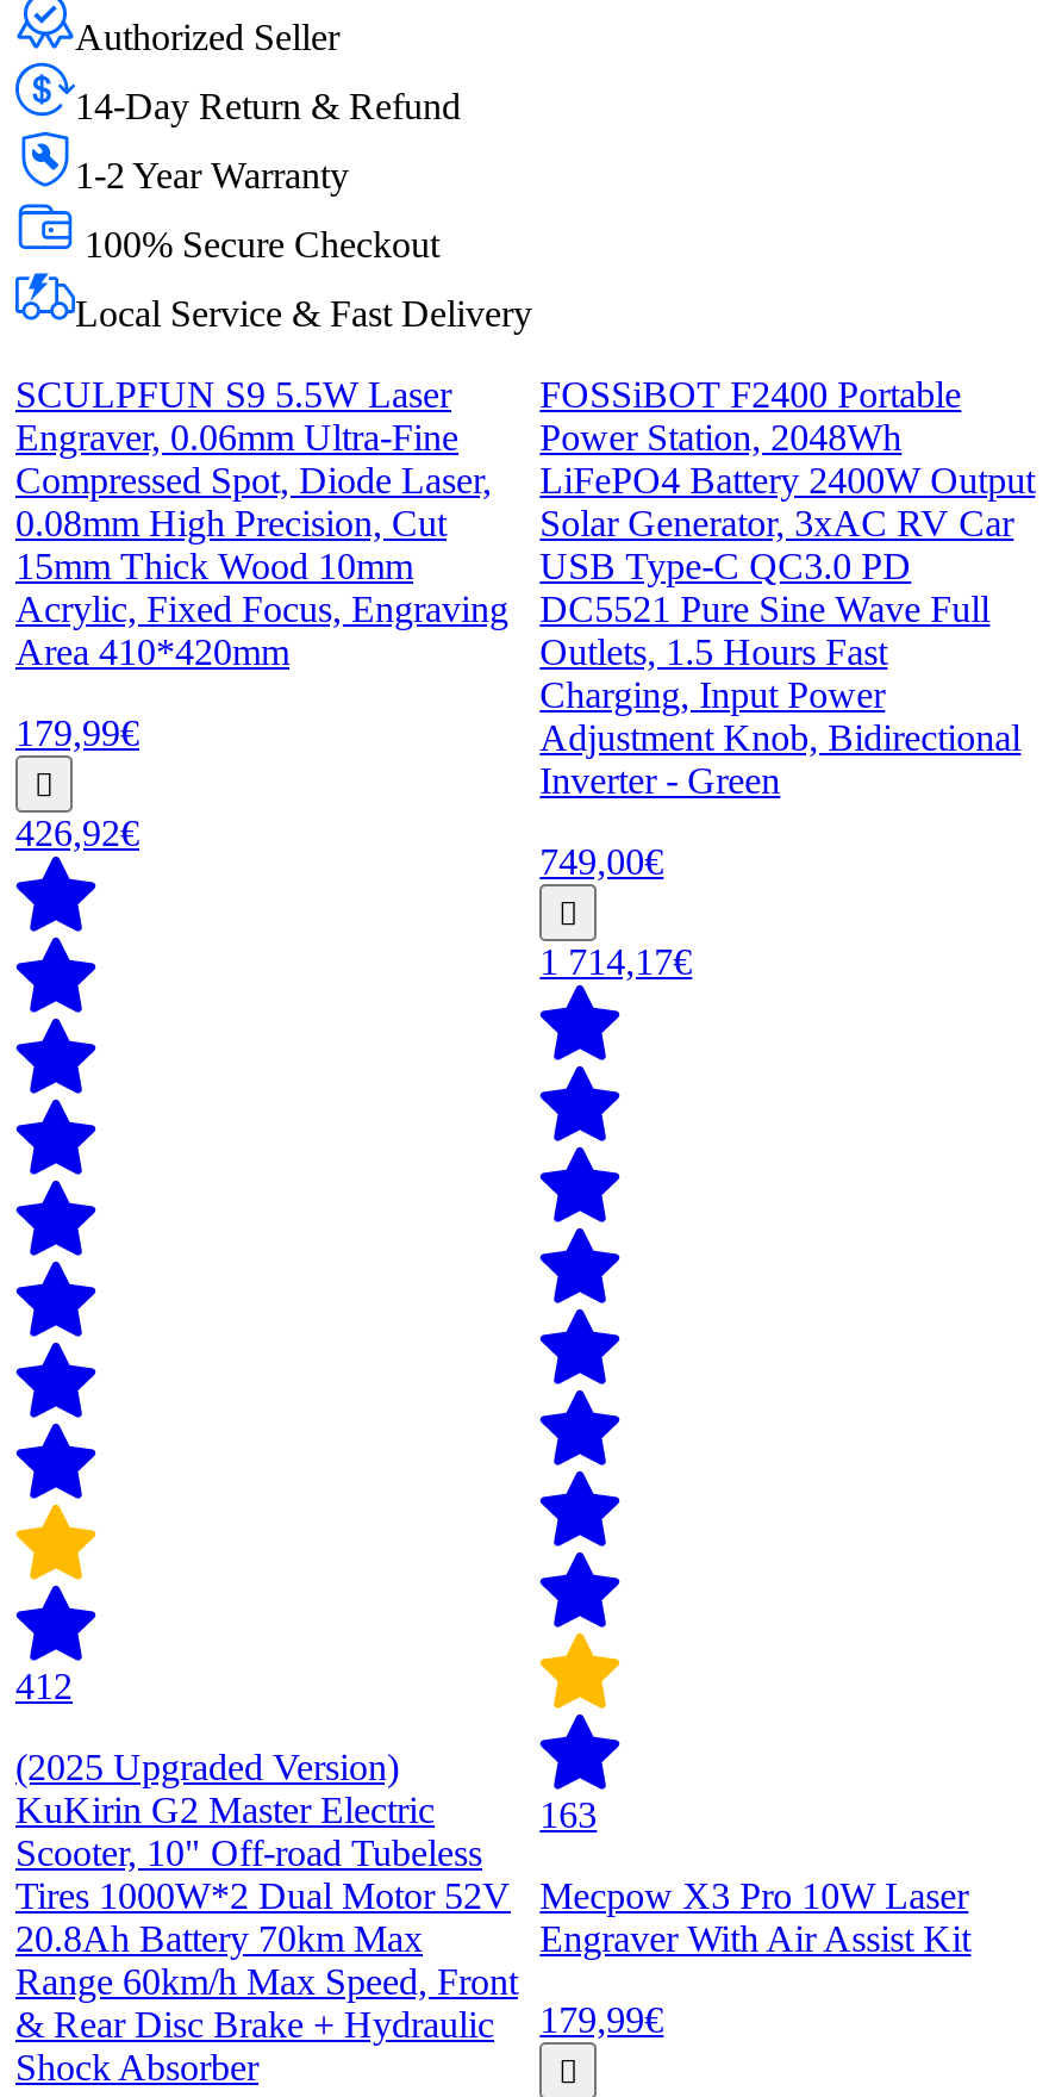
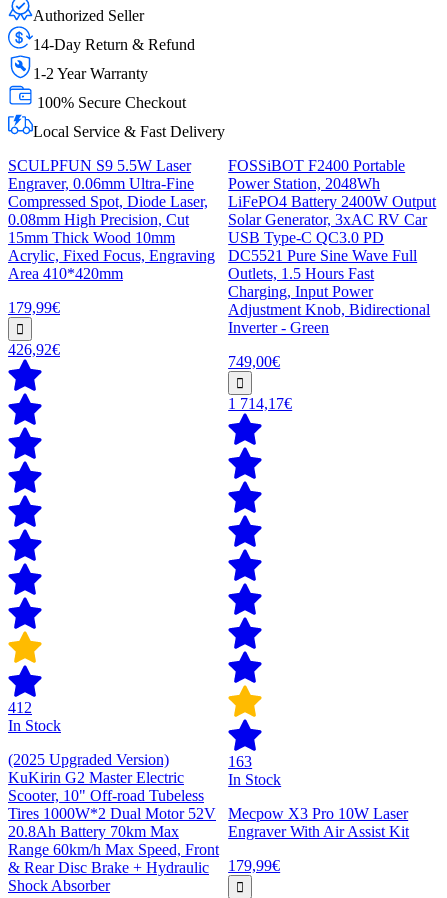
+ In Stock

+ In Stock
